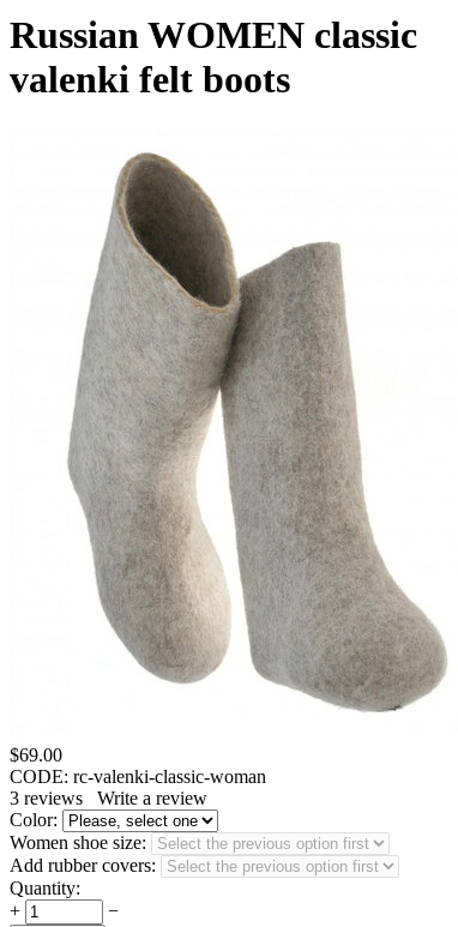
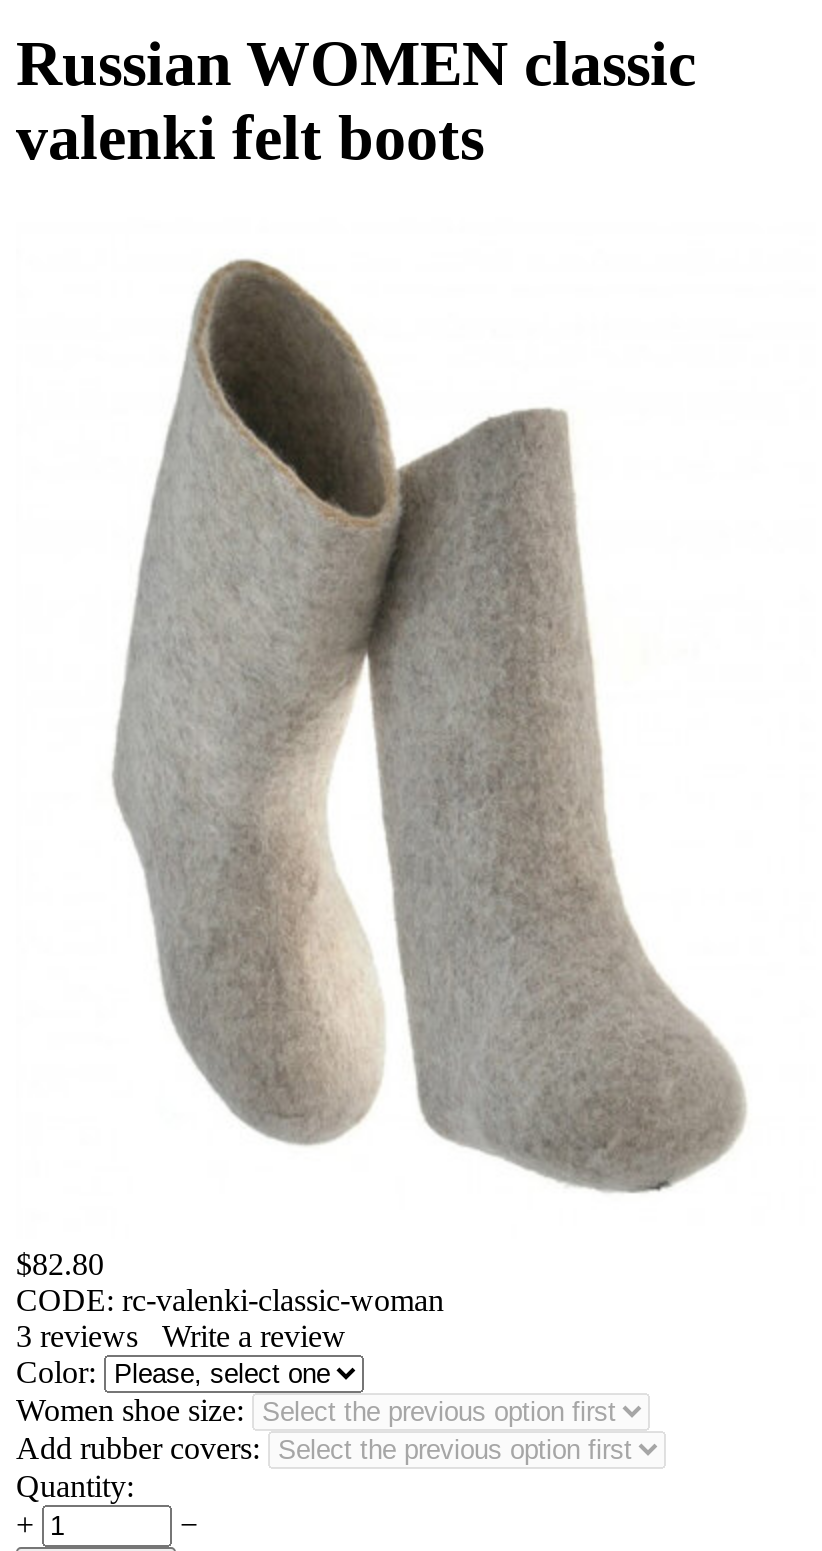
- $69.00
+ $82.80
